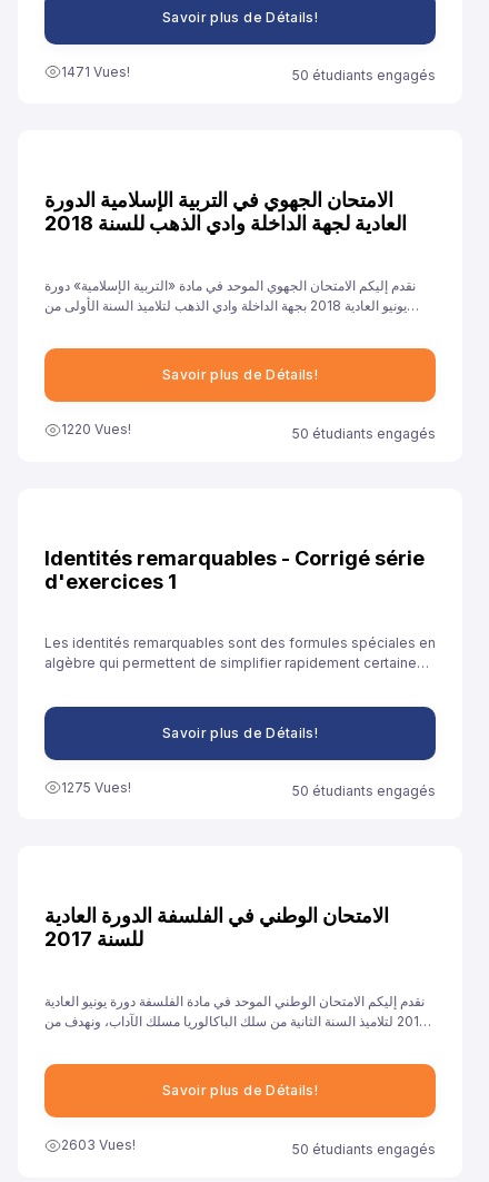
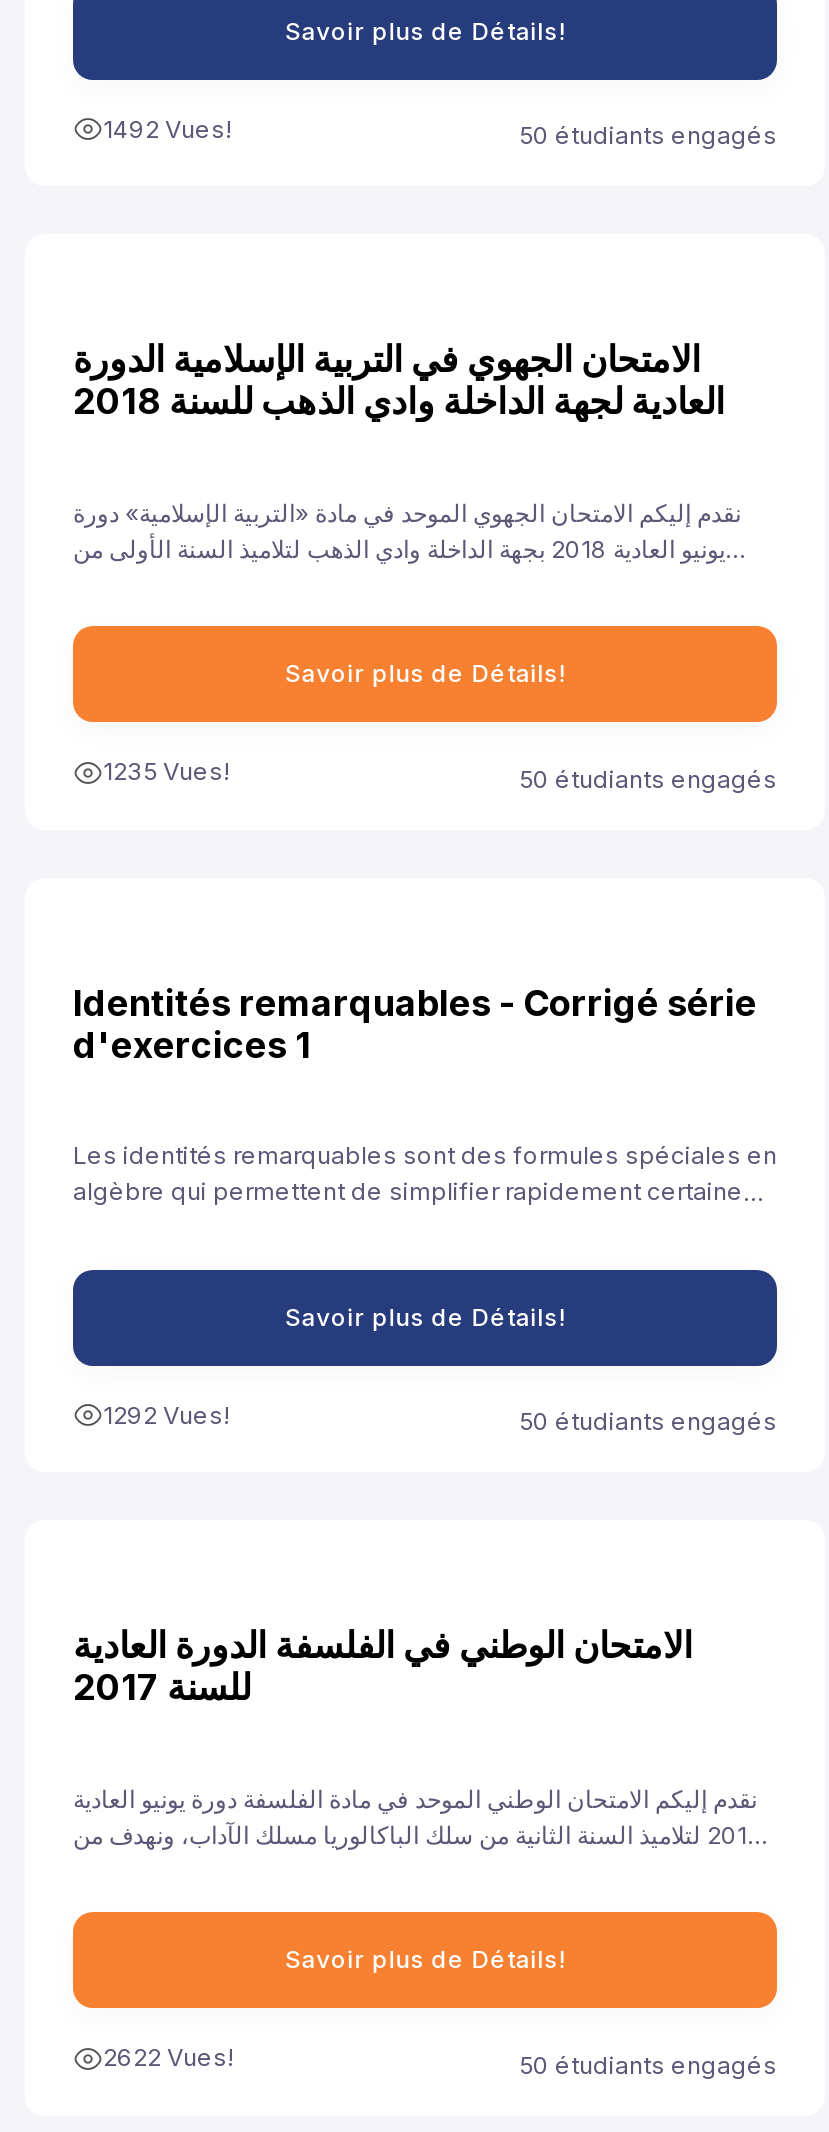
- 1471 Vues!
+ 1492 Vues!

- 1220 Vues!
+ 1235 Vues!

- 1275 Vues!
+ 1292 Vues!

- 2603 Vues!
+ 2622 Vues!
